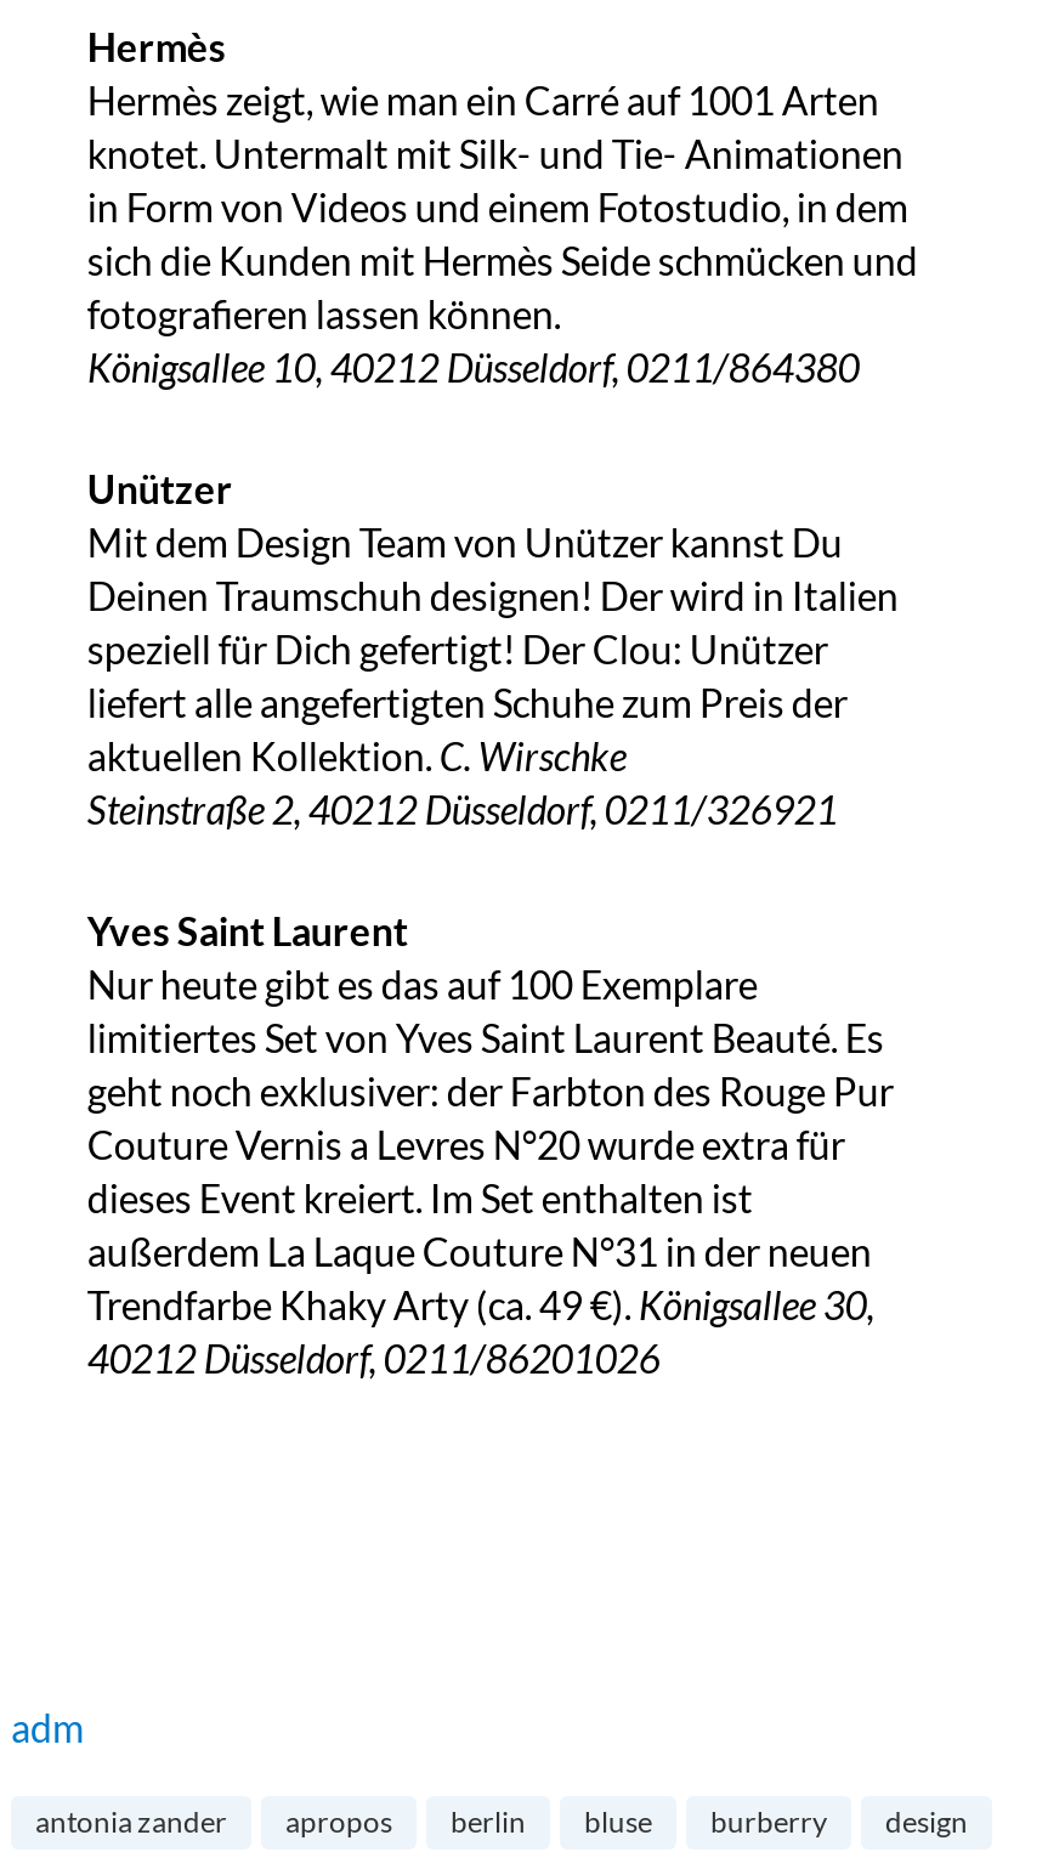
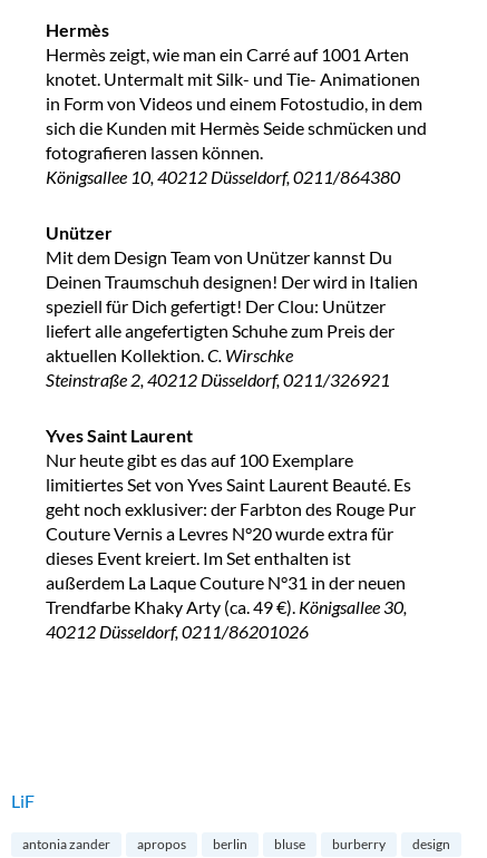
- adm
+ LiF
